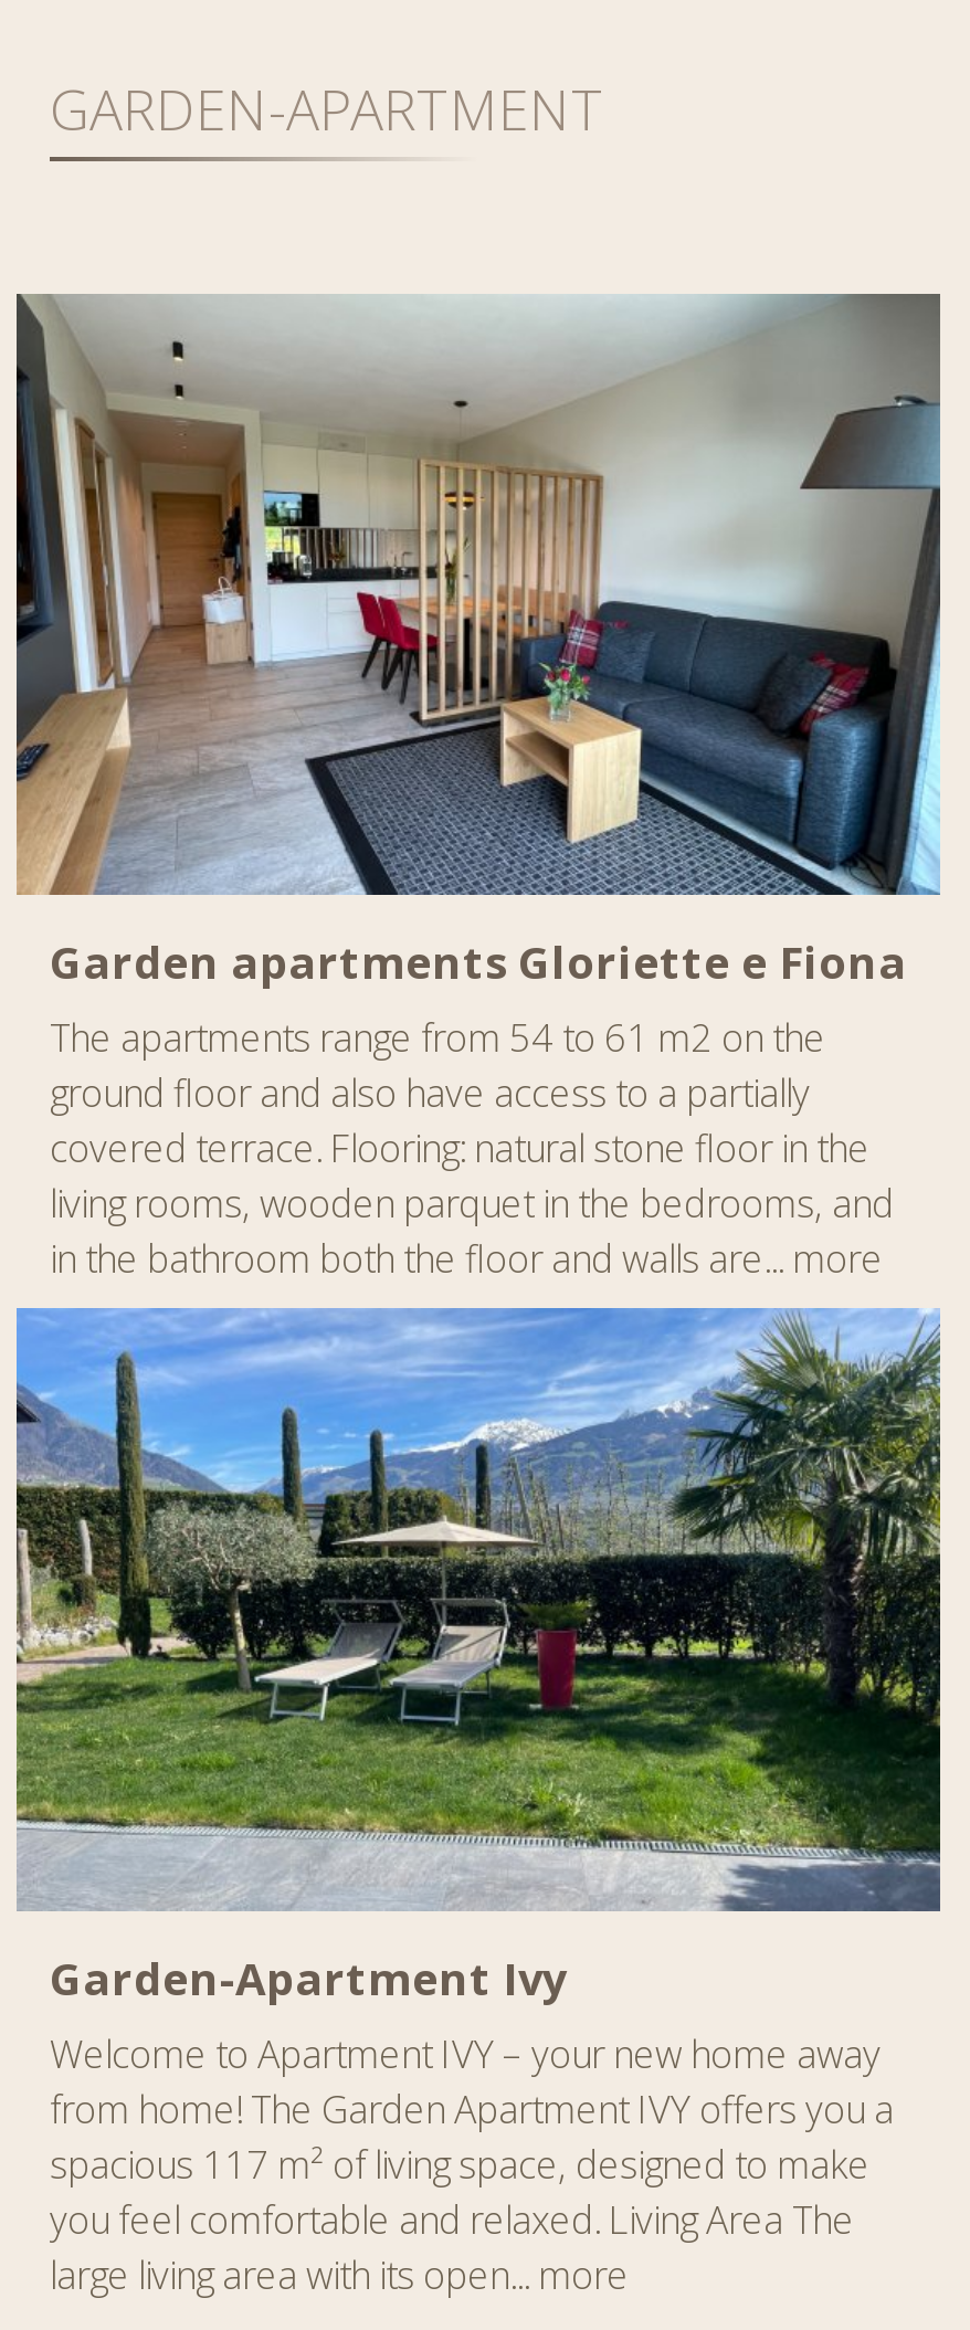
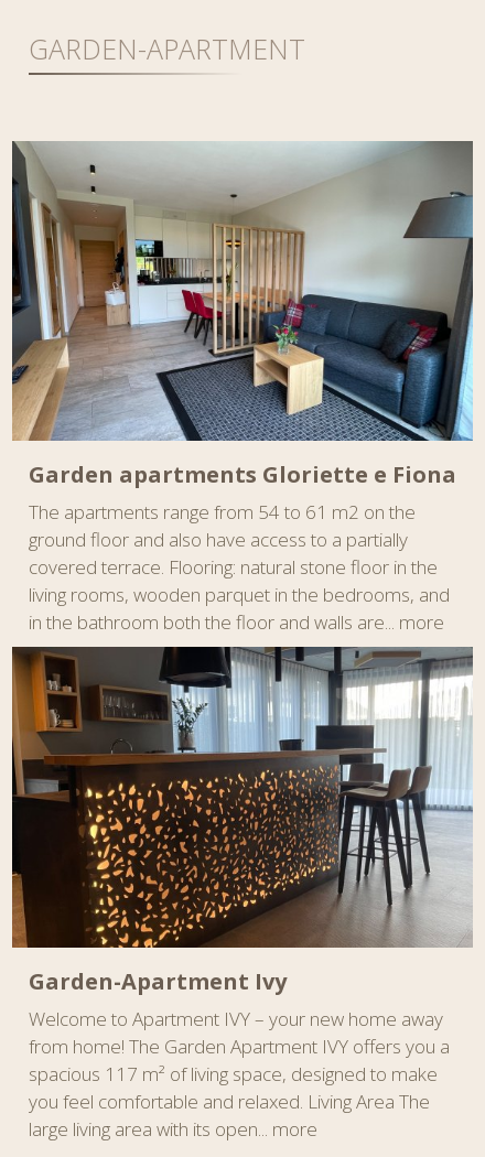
- [image]
+ [image]
